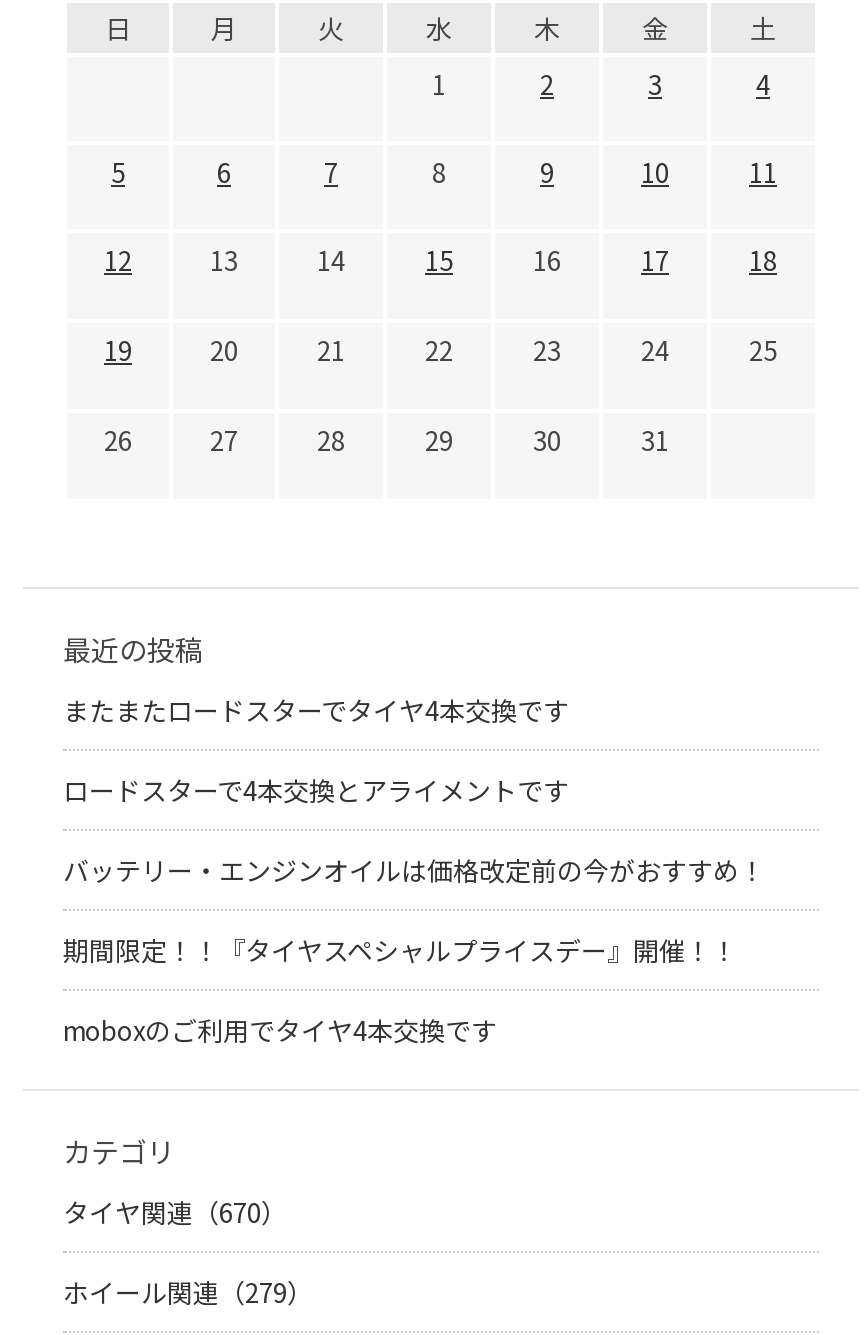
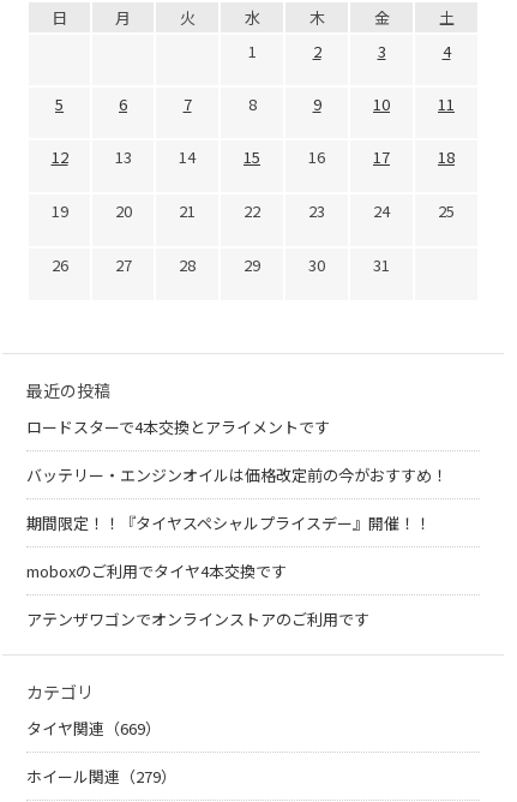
- またまたロードスターでタイヤ4本交換です

moved up: ロードスターで4本交換とアライメントです | バッテリー・エンジンオイルは価格改定前の今がおすすめ！ | 期間限定！！『タイヤスペシャルプライスデー』開催！！ | moboxのご利用でタイヤ4本交換です

+ アテンザワゴンでオンラインストアのご利用です

- タイヤ関連（670）
+ タイヤ関連（669）
